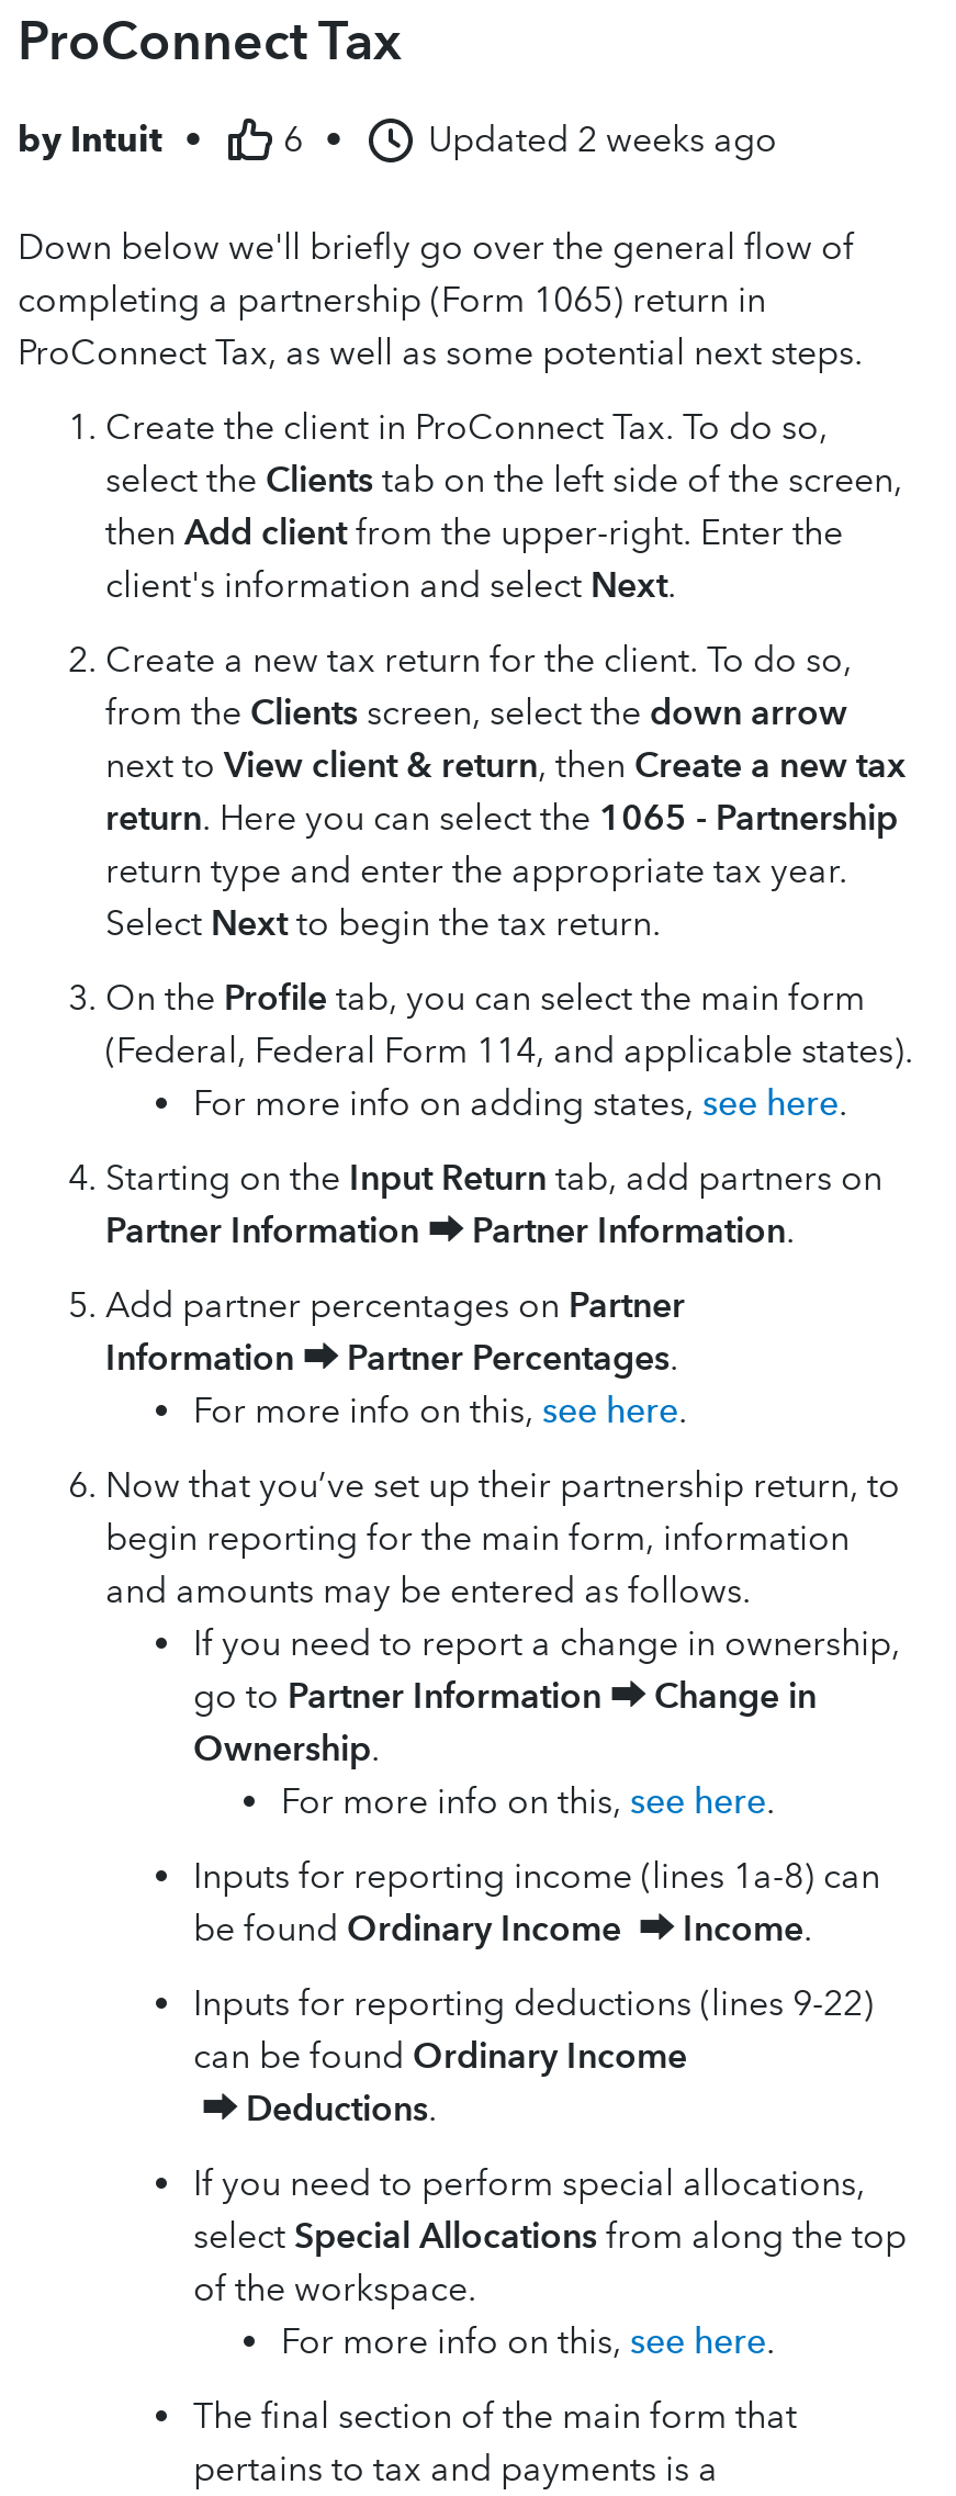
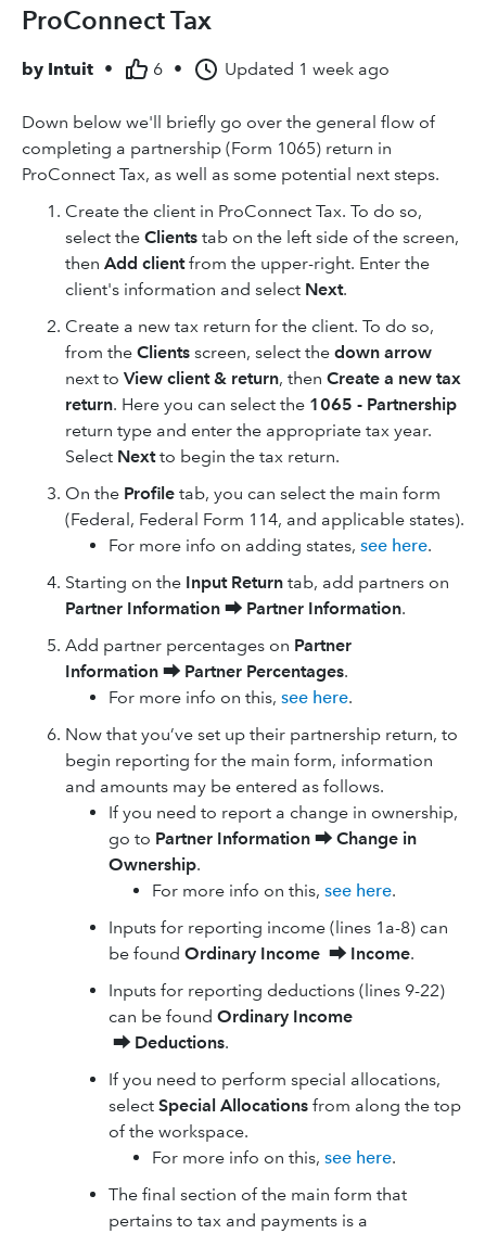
- Updated 2 weeks ago
+ Updated 1 week ago
